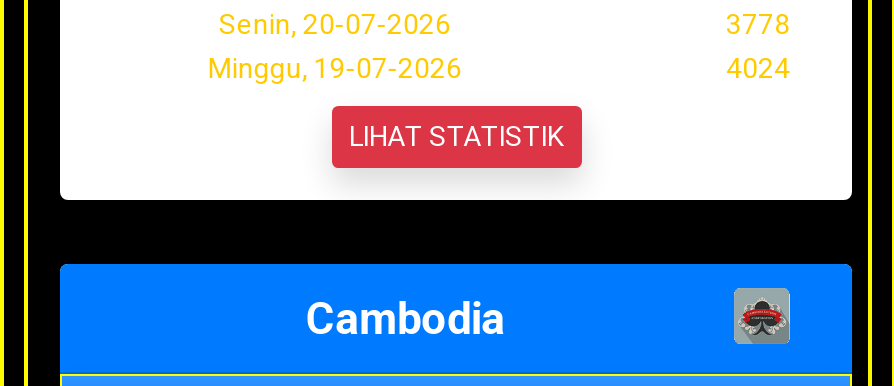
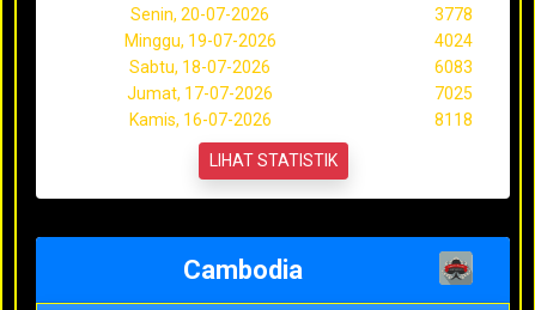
+ Sabtu, 18-07-2026
+ 6083
+ Jumat, 17-07-2026
+ 7025
+ Kamis, 16-07-2026
+ 8118
